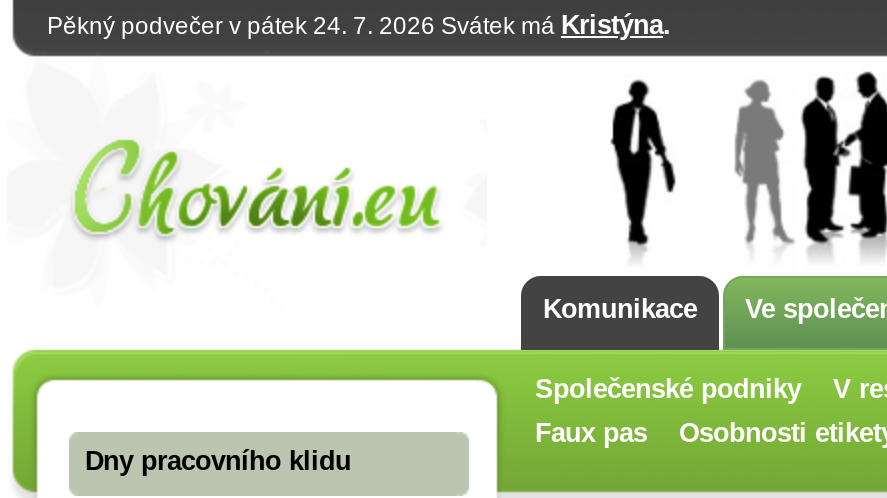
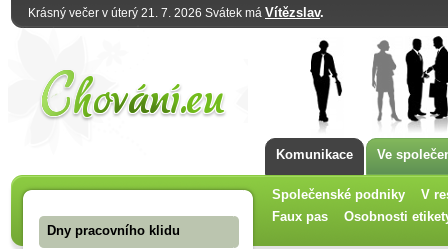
- Pěkný podvečer v pátek 24. 7. 2026 Svátek má Kristýna.
+ Krásný večer v úterý 21. 7. 2026 Svátek má Vítězslav.
